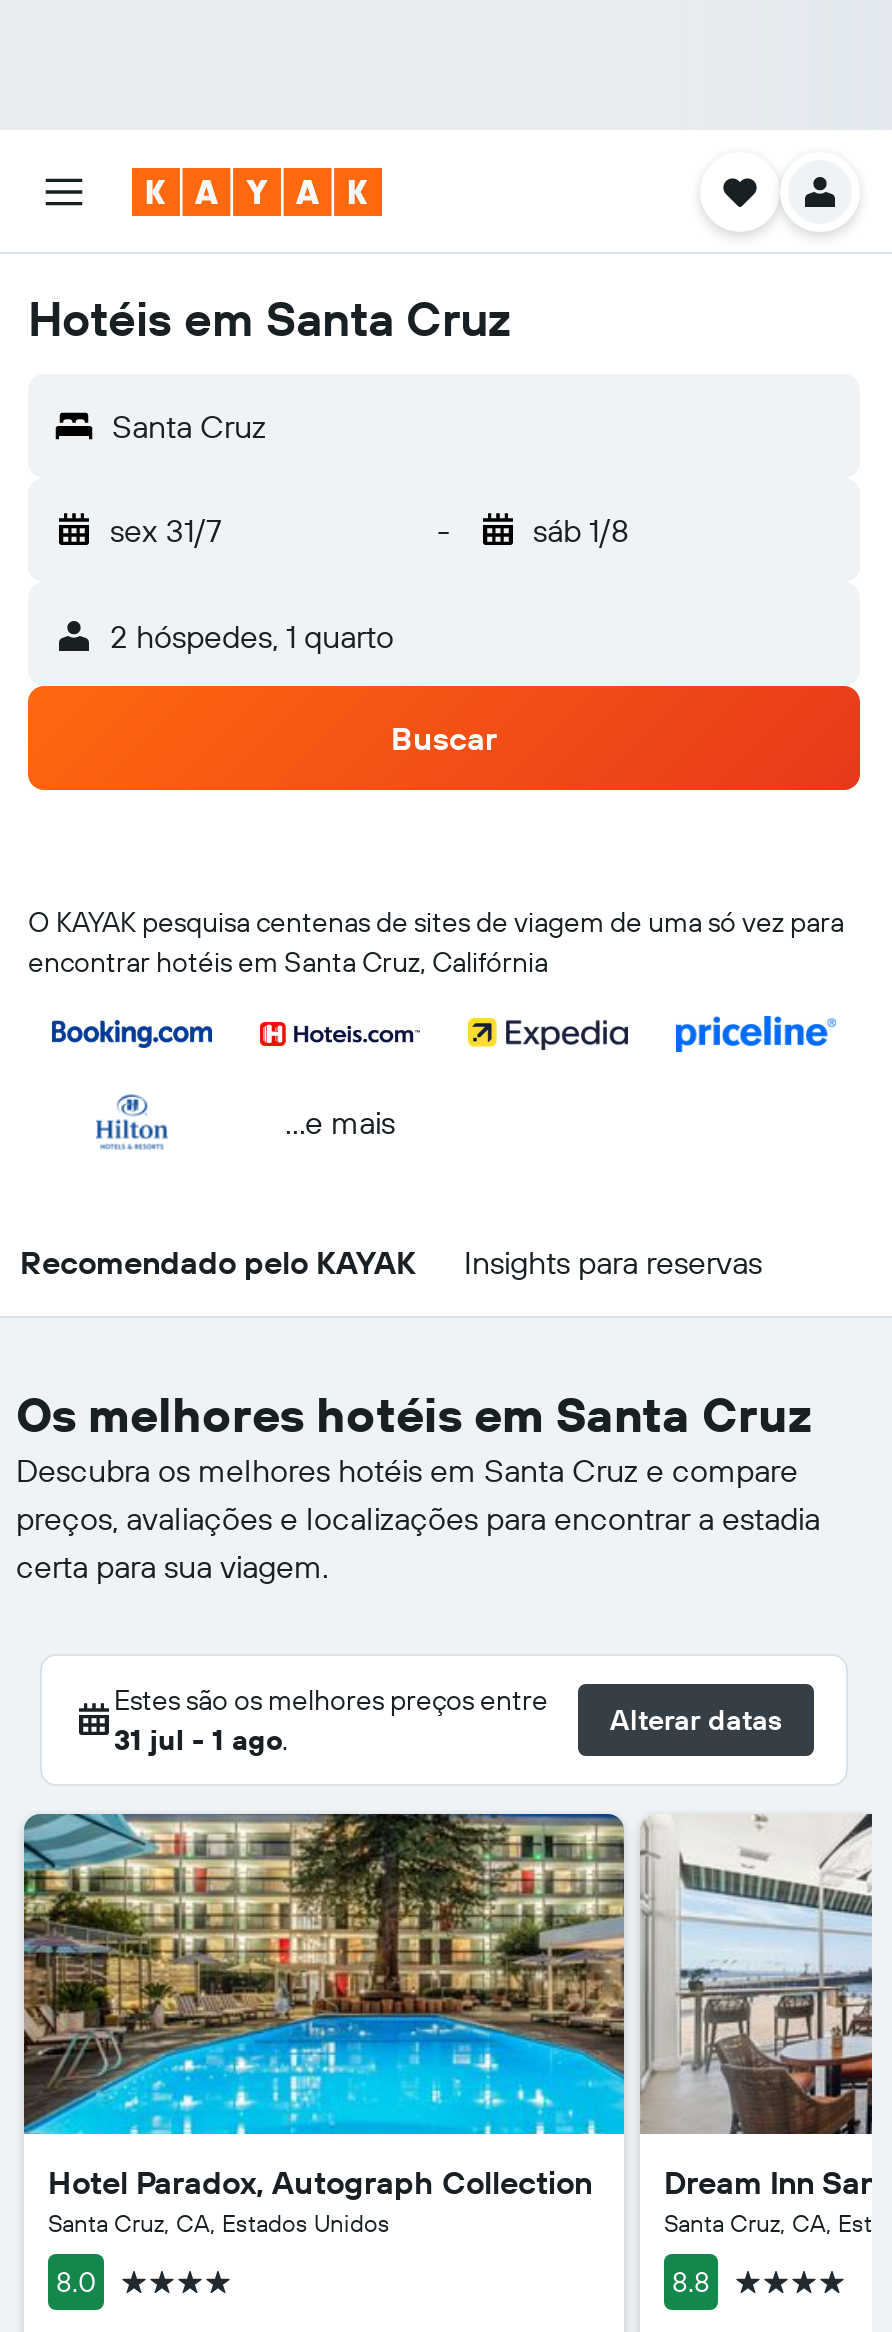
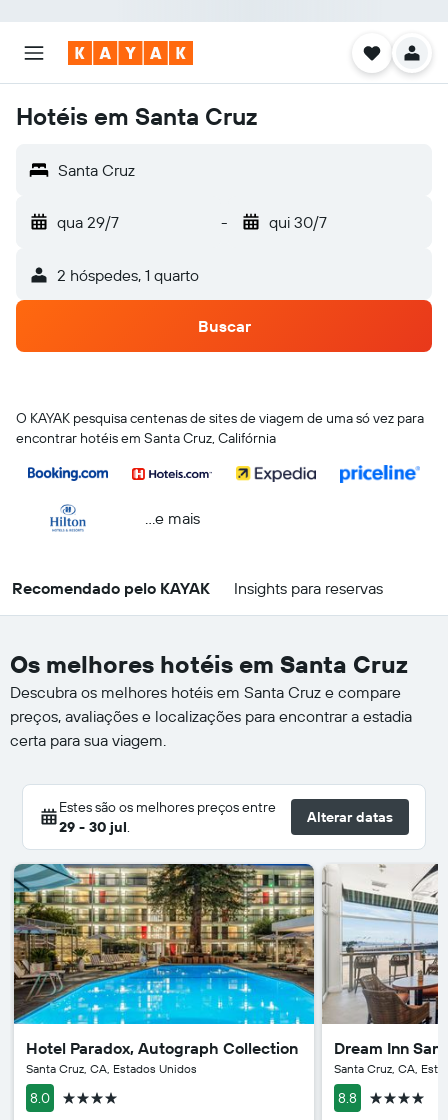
- sex 31/7
+ qua 29/7

- sáb 1/8
+ qui 30/7

- 31 jul - 1 ago.
+ 29 - 30 jul.
